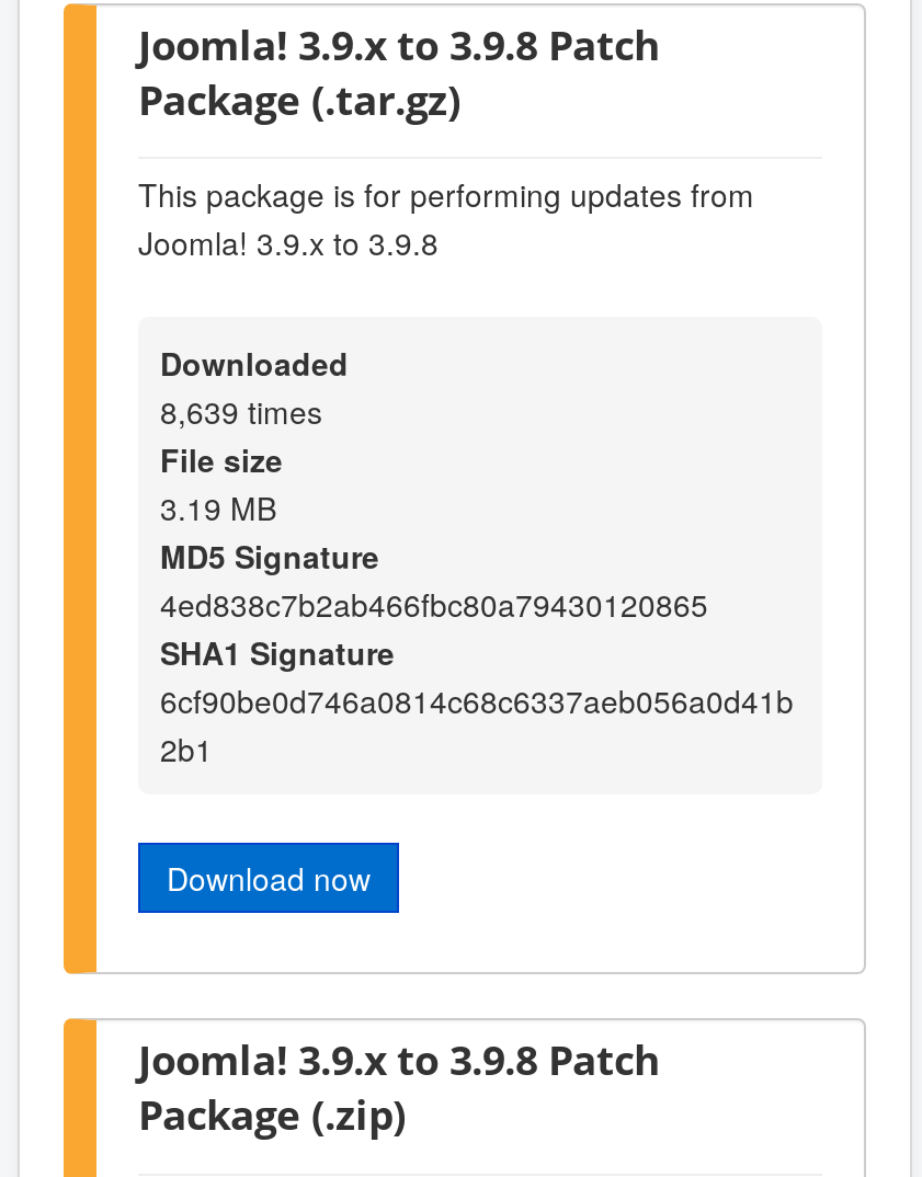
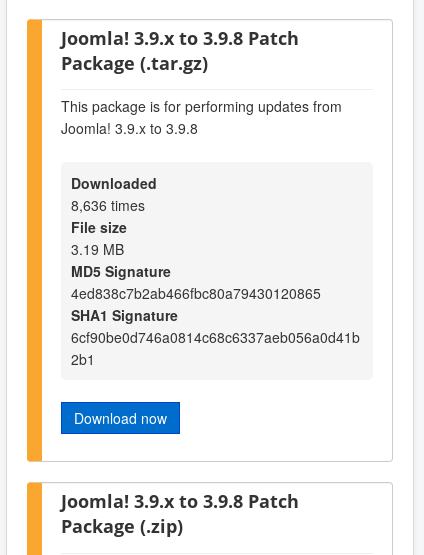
- 8,639 times
+ 8,636 times
